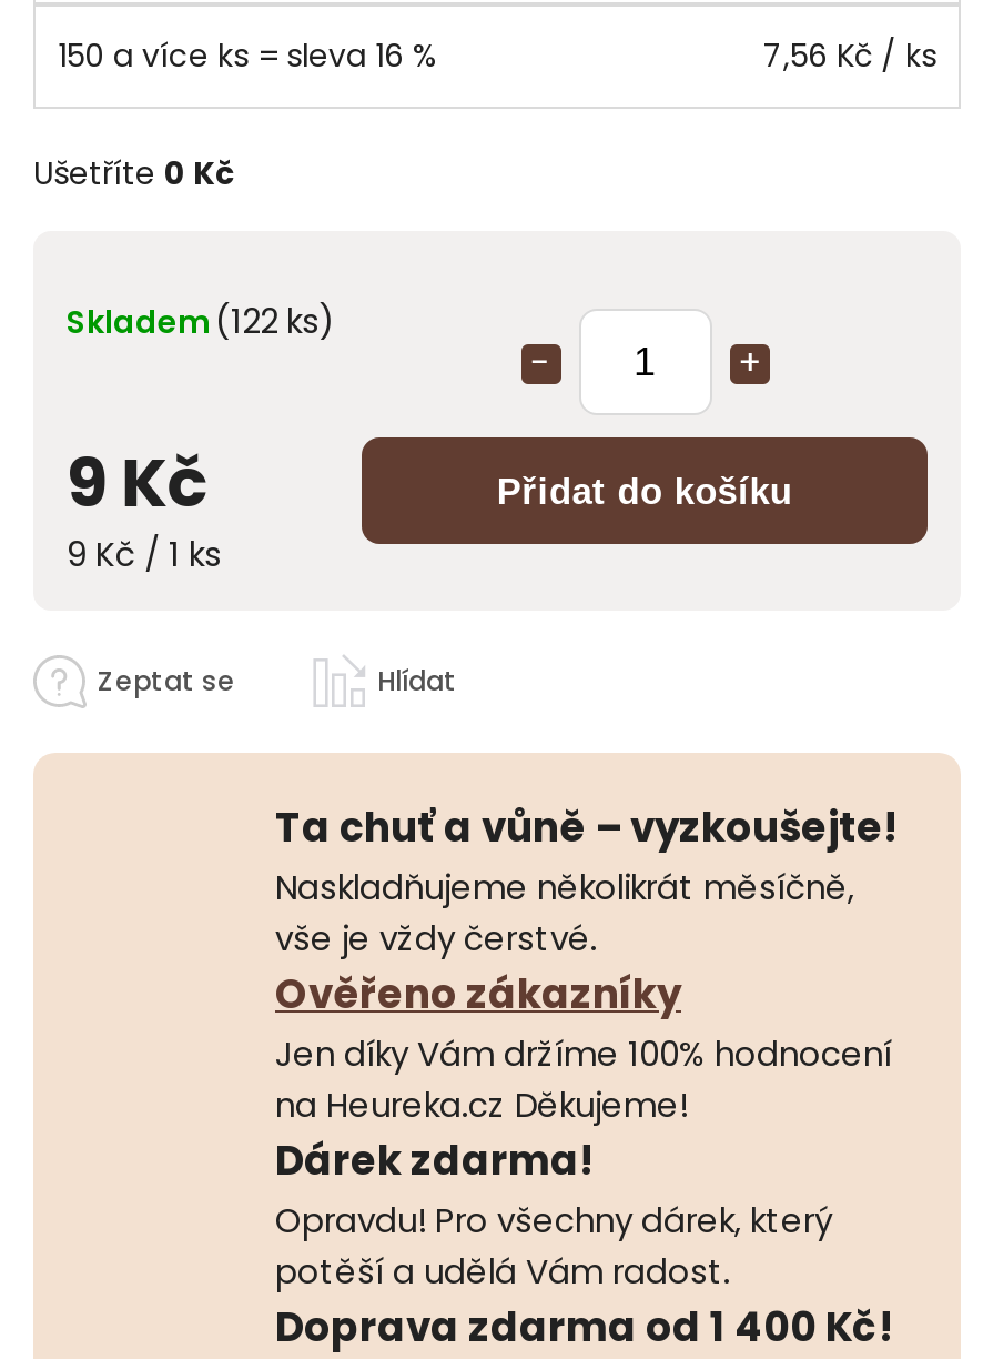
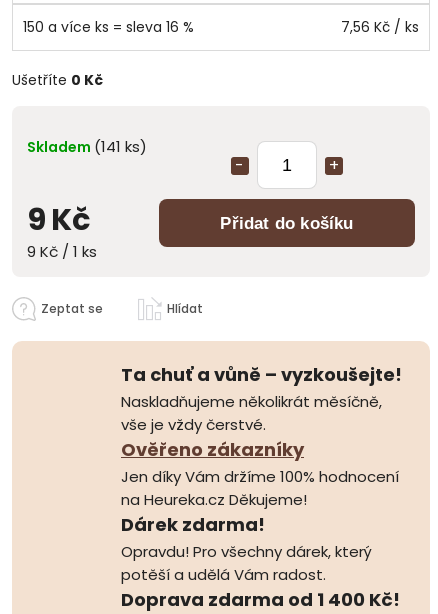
- Skladem (122 ks)
+ Skladem (141 ks)
